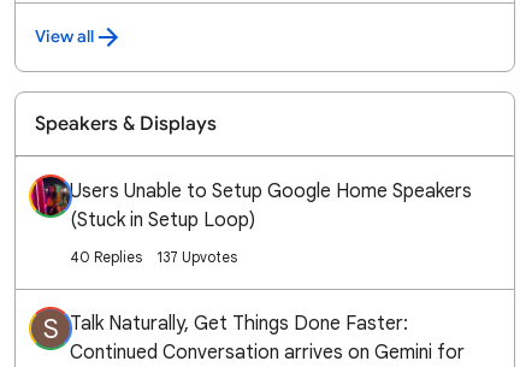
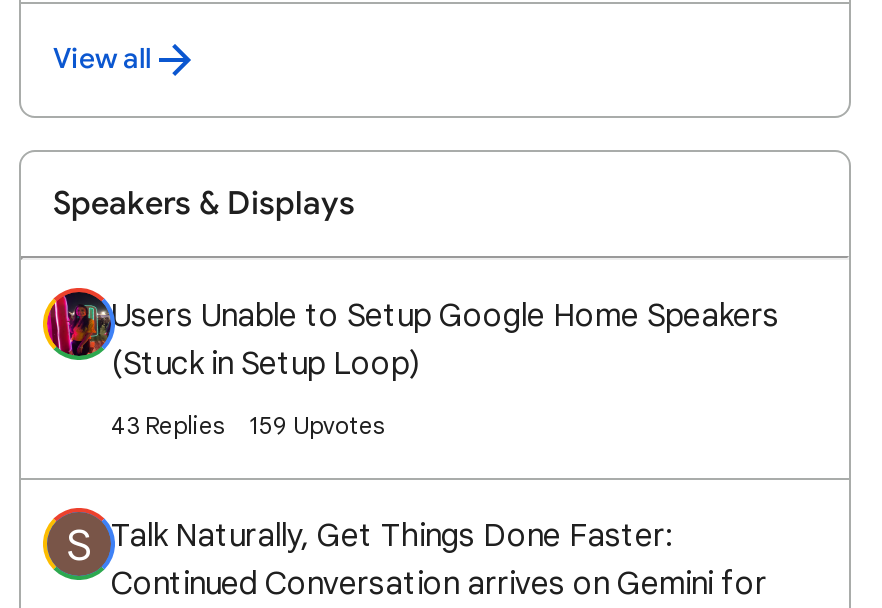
- 40 Replies
+ 43 Replies

- 137 Upvotes
+ 159 Upvotes
